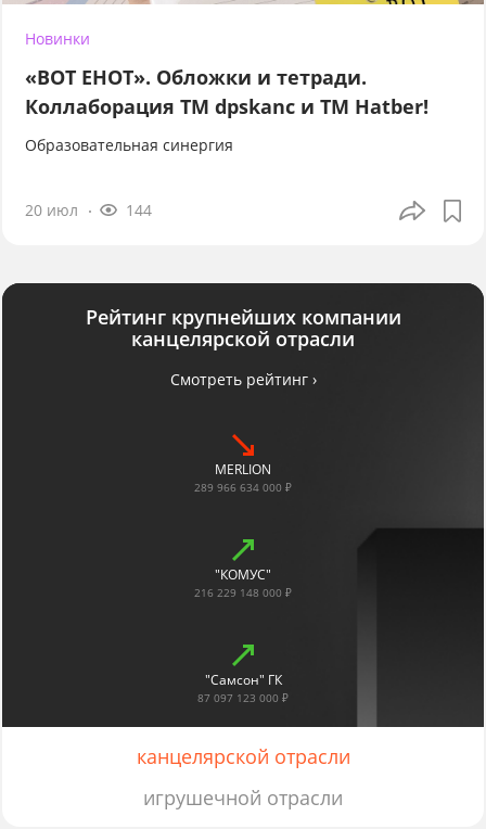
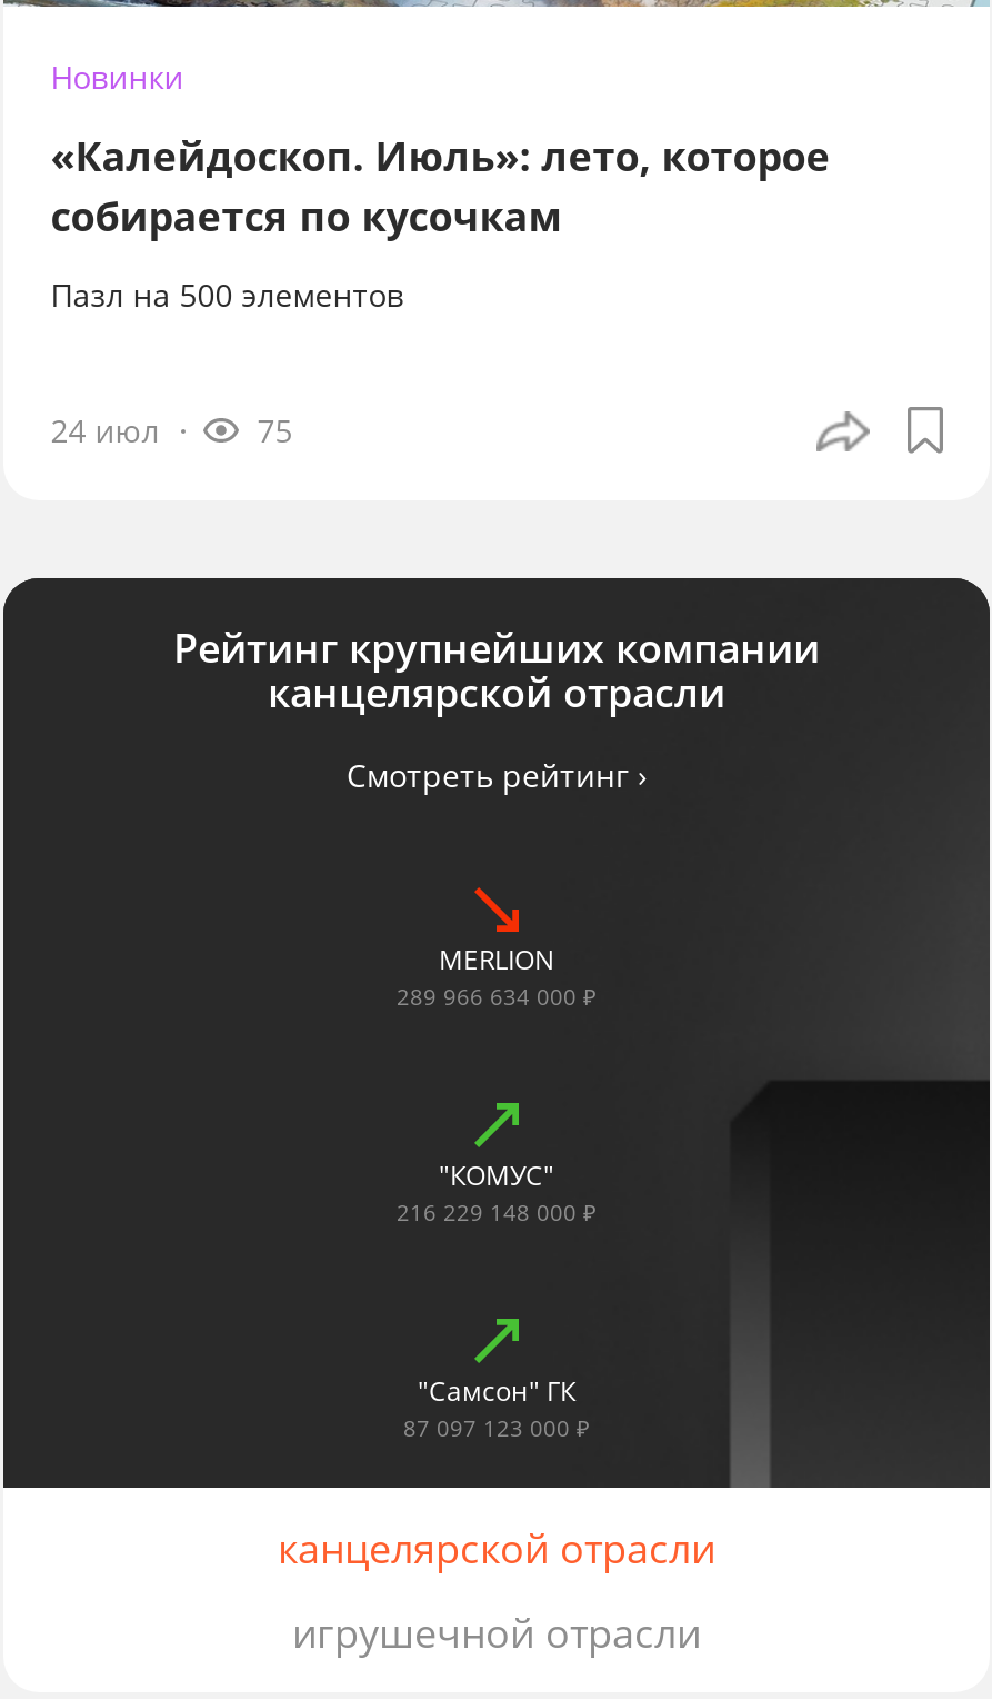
- «ВОТ ЕНОТ». Обложки и тетради.
- Коллаборация TM dpskanc и ТМ Hatber!
+ «Калейдоскоп. Июль»: лето, которое
+ собирается по кусочкам

- Образовательная синергия
+ Пазл на 500 элементов

- 20 июл
- 144
+ 24 июл
+ 75
